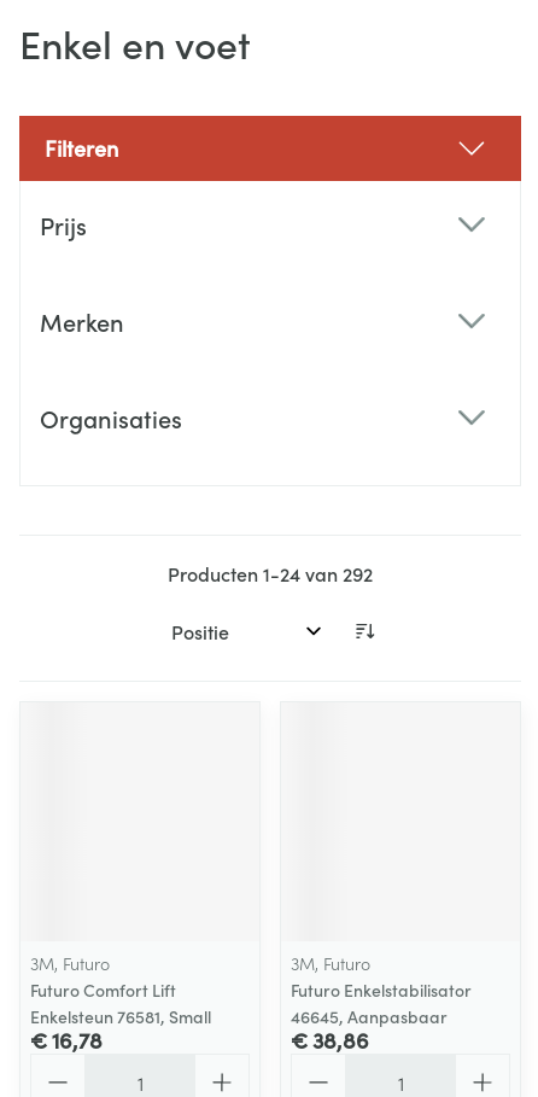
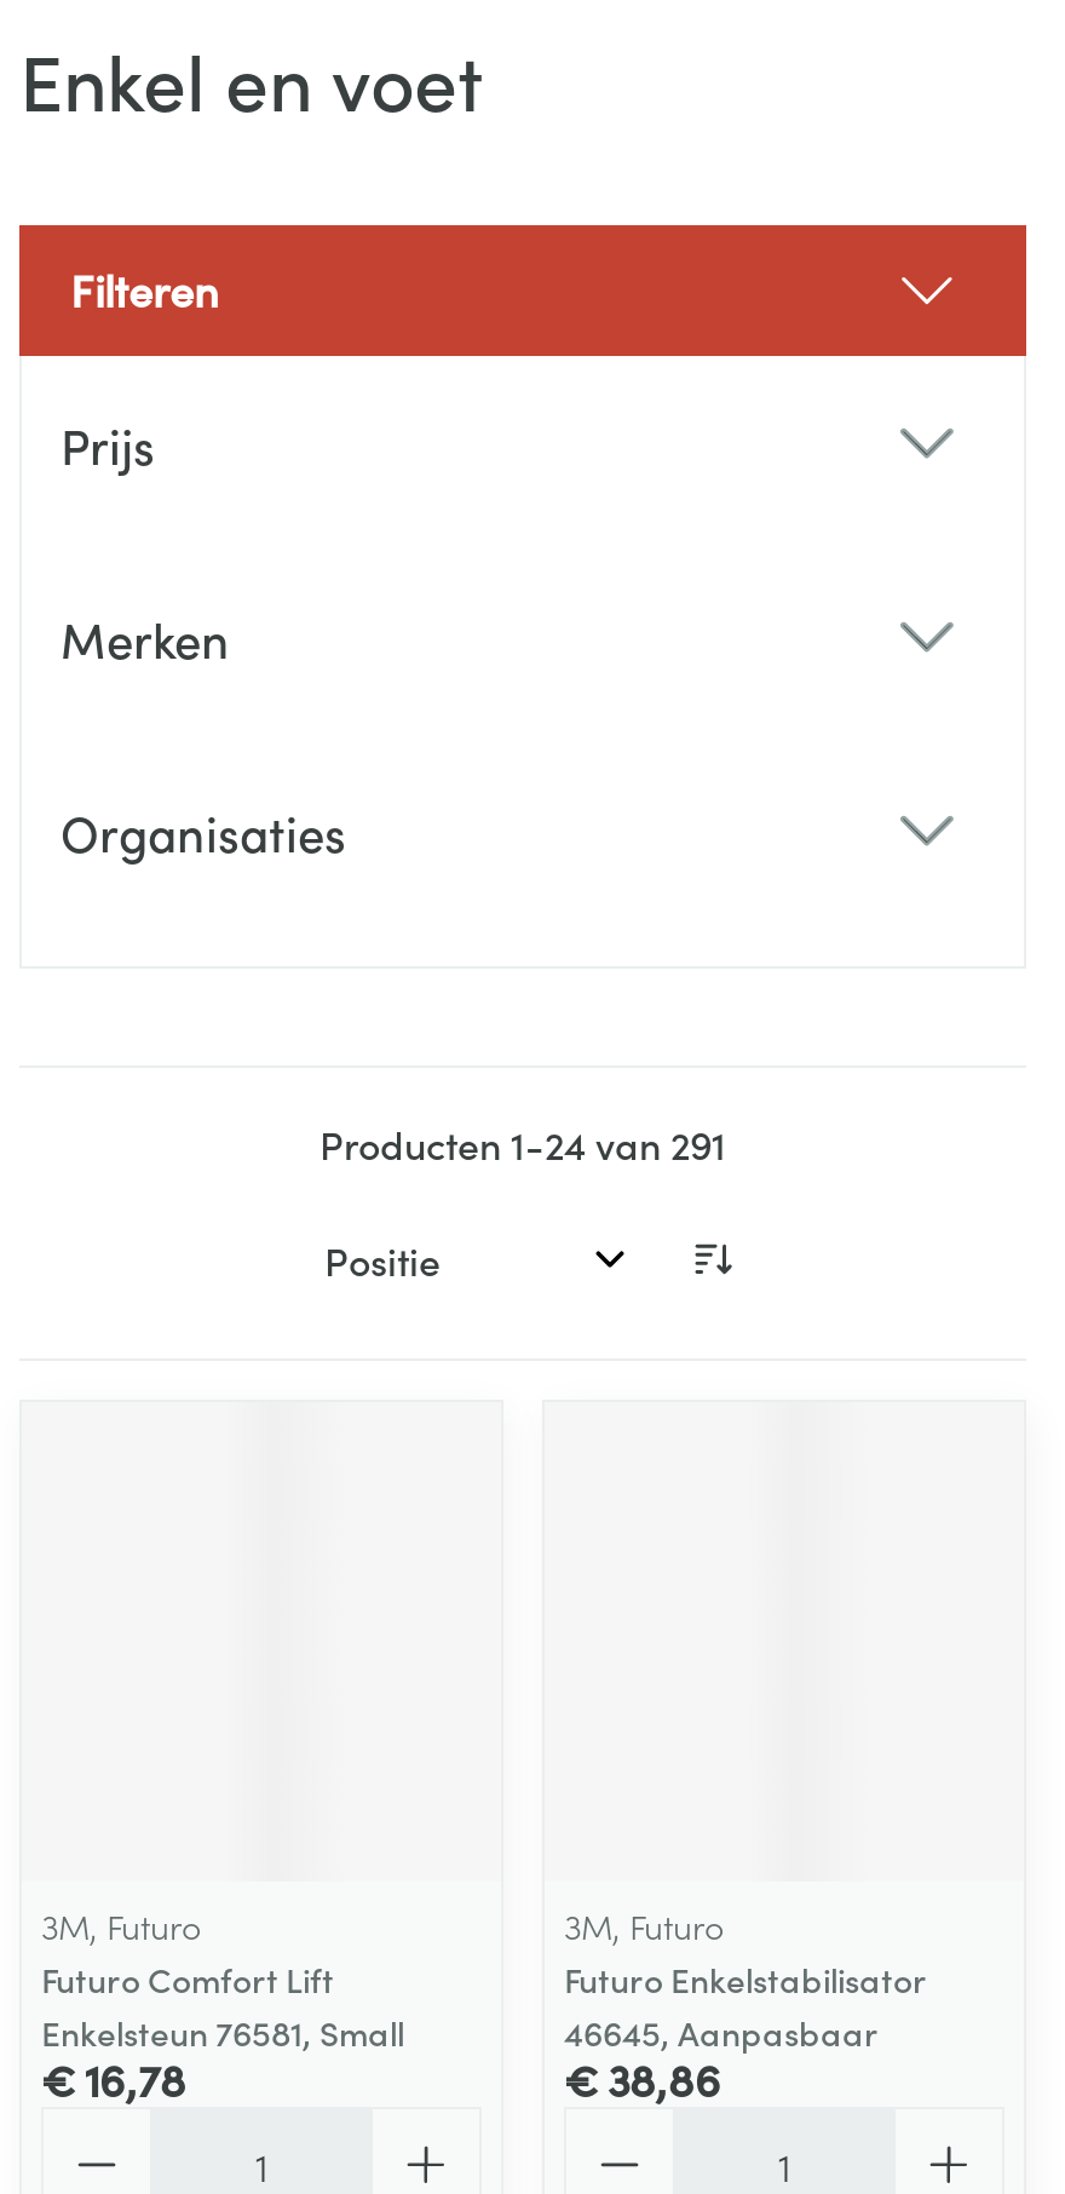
- Producten 1-24 van 292
+ Producten 1-24 van 291
